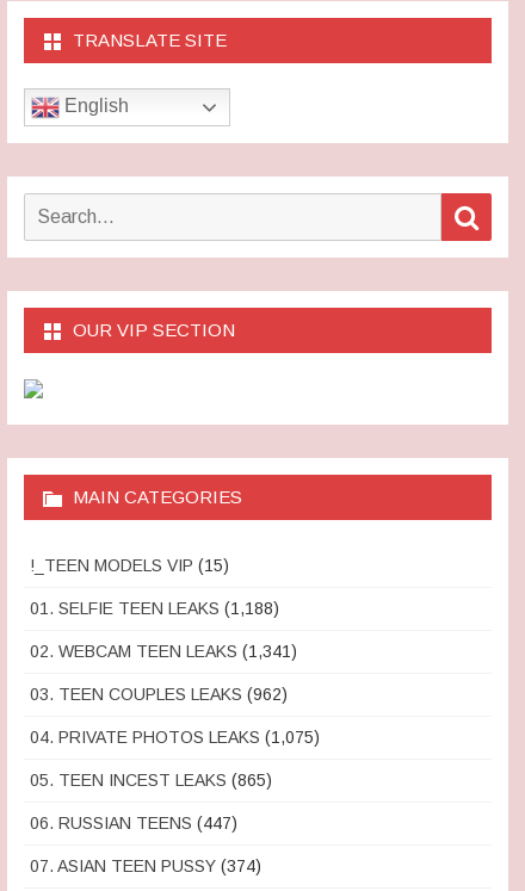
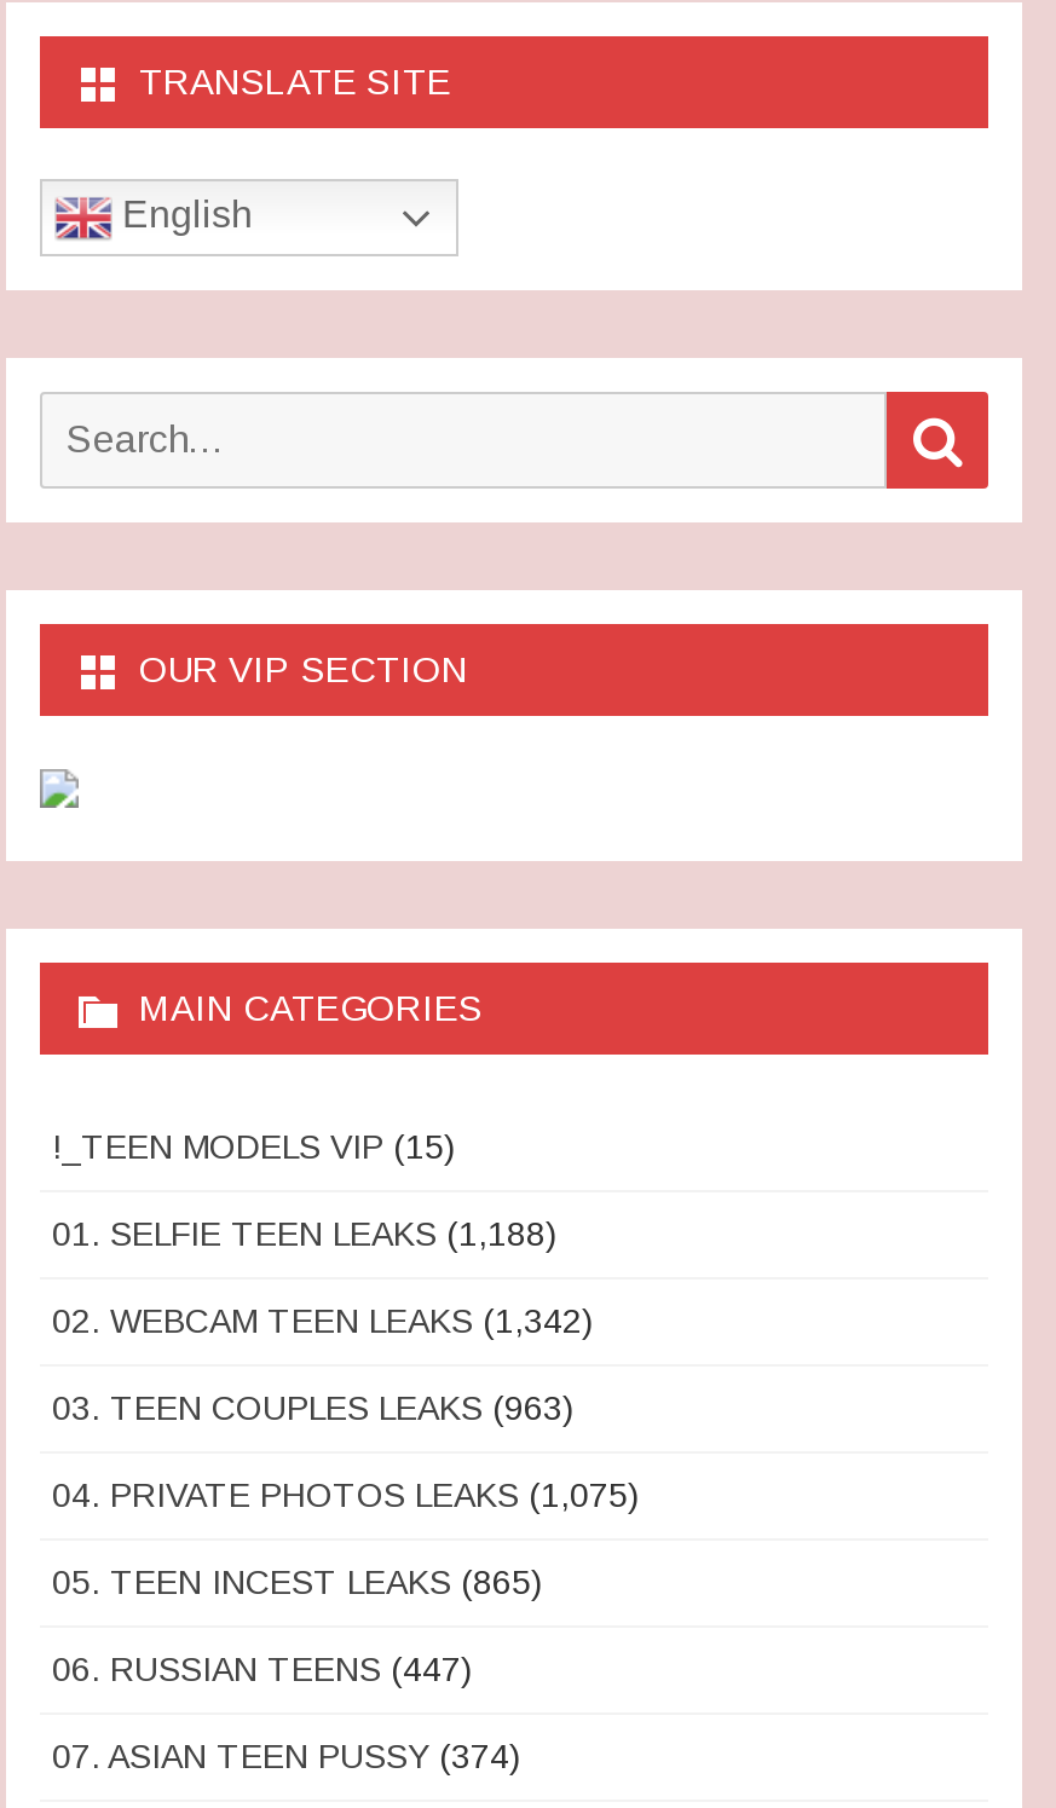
- 02. WEBCAM TEEN LEAKS (1,341)
+ 02. WEBCAM TEEN LEAKS (1,342)

- 03. TEEN COUPLES LEAKS (962)
+ 03. TEEN COUPLES LEAKS (963)
